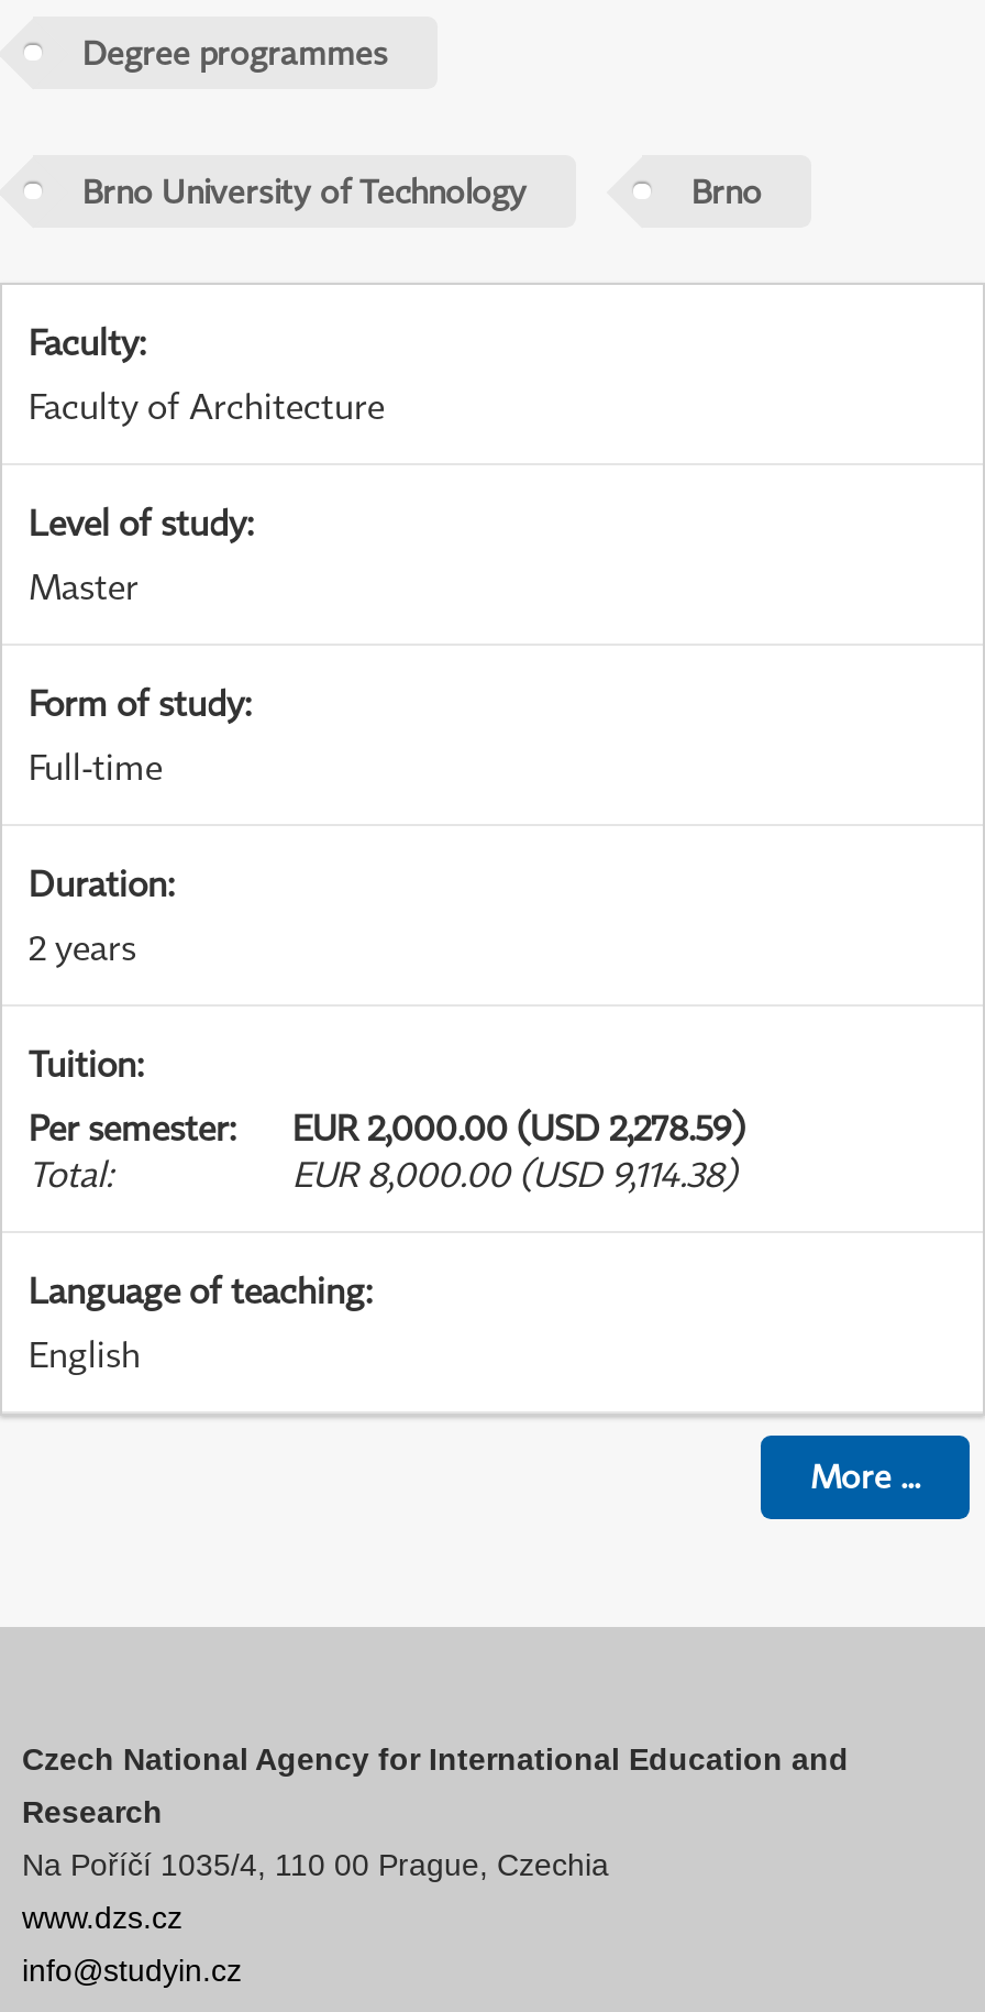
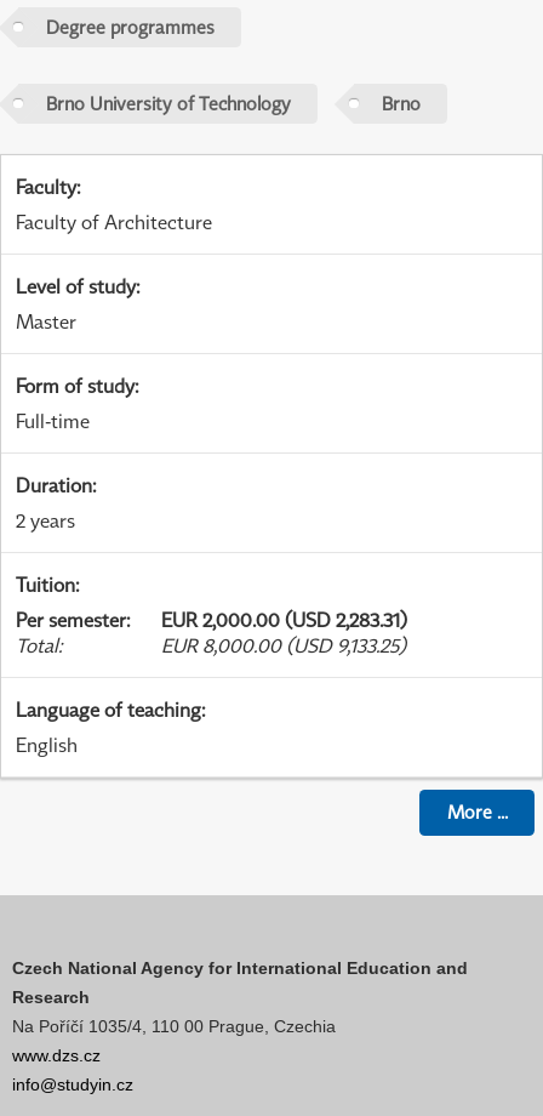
- Per semester: EUR 2,000.00 (USD 2,278.59)
+ Per semester: EUR 2,000.00 (USD 2,283.31)

- EUR 8,000.00 (USD 9,114.38)
+ EUR 8,000.00 (USD 9,133.25)
